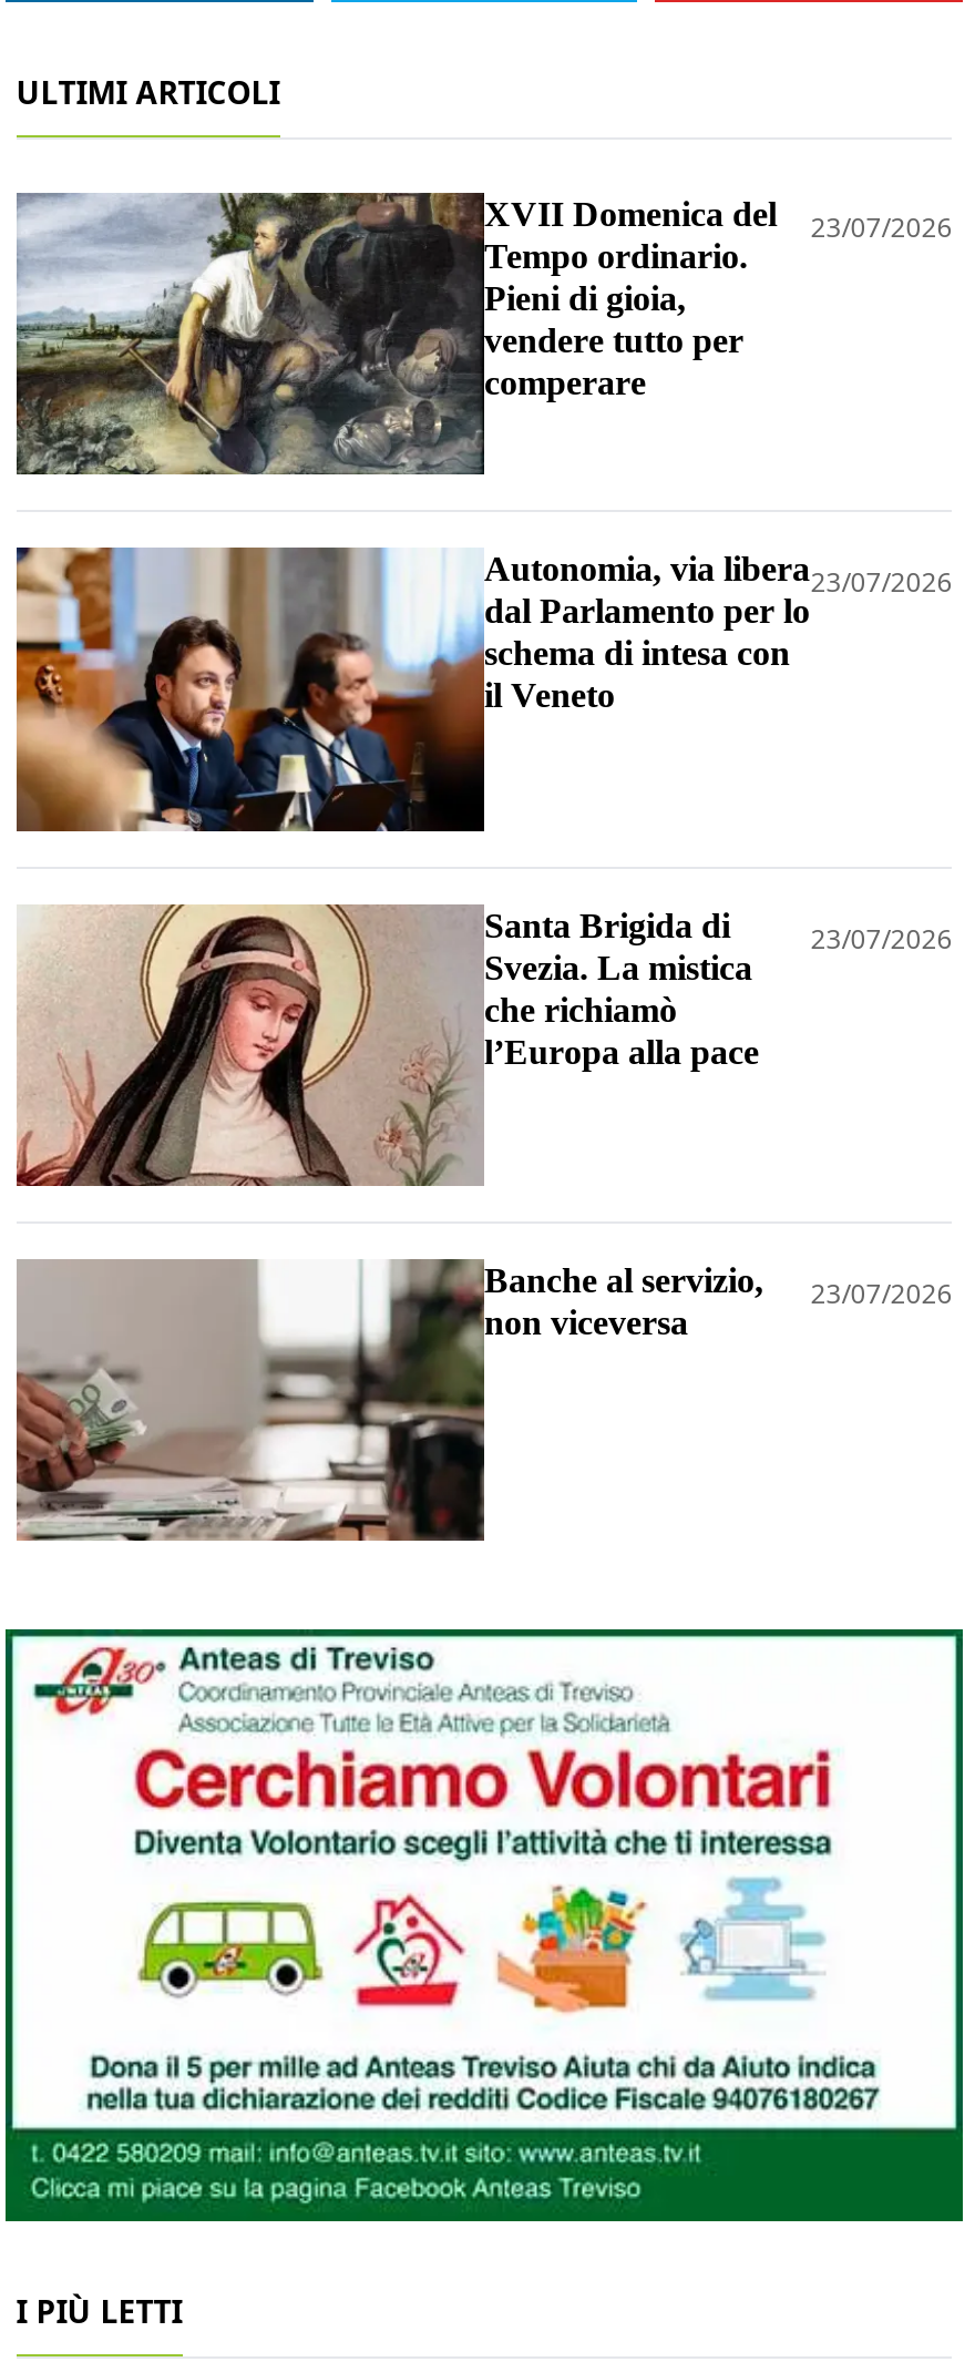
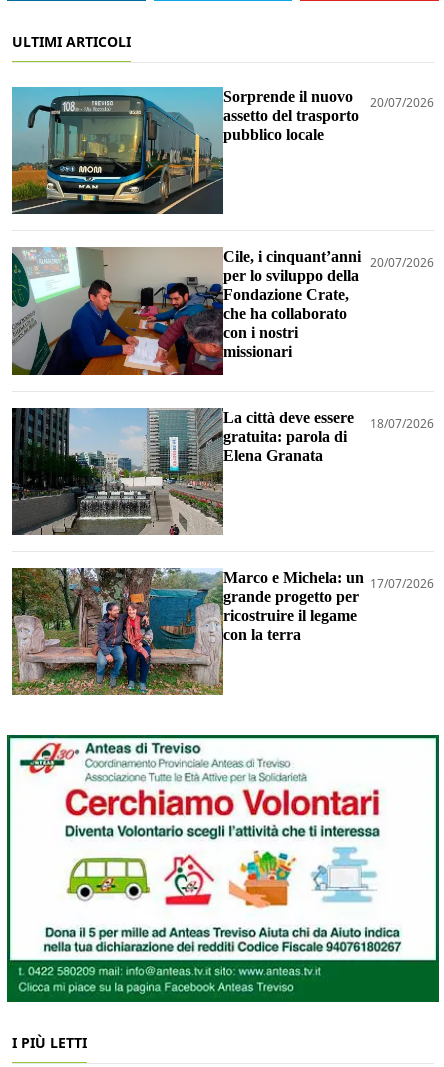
- [image]
- XVII Domenica del
- Tempo ordinario.
- Pieni di gioia,
- vendere tutto per
- comperare
+ [image]
+ Sorprende il nuovo
+ assetto del trasporto
+ pubblico locale

- 23/07/2026
+ 20/07/2026

- [image]
- Autonomia, via libera
- dal Parlamento per lo
- schema di intesa con
- il Veneto
+ [image]
+ Cile, i cinquant’anni
+ per lo sviluppo della
+ Fondazione Crate,
+ che ha collaborato
+ con i nostri
+ missionari

- 23/07/2026
+ 20/07/2026

- [image]
- Santa Brigida di
- Svezia. La mistica
- che richiamò
- l’Europa alla pace
+ [image]
+ La città deve essere
+ gratuita: parola di
+ Elena Granata

- 23/07/2026
+ 18/07/2026

- [image]
- Banche al servizio,
- non viceversa
+ [image]
+ Marco e Michela: un
+ grande progetto per
+ ricostruire il legame
+ con la terra

- 23/07/2026
+ 17/07/2026
